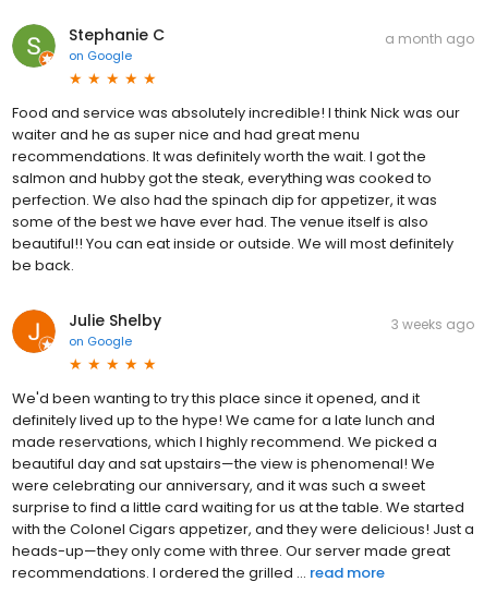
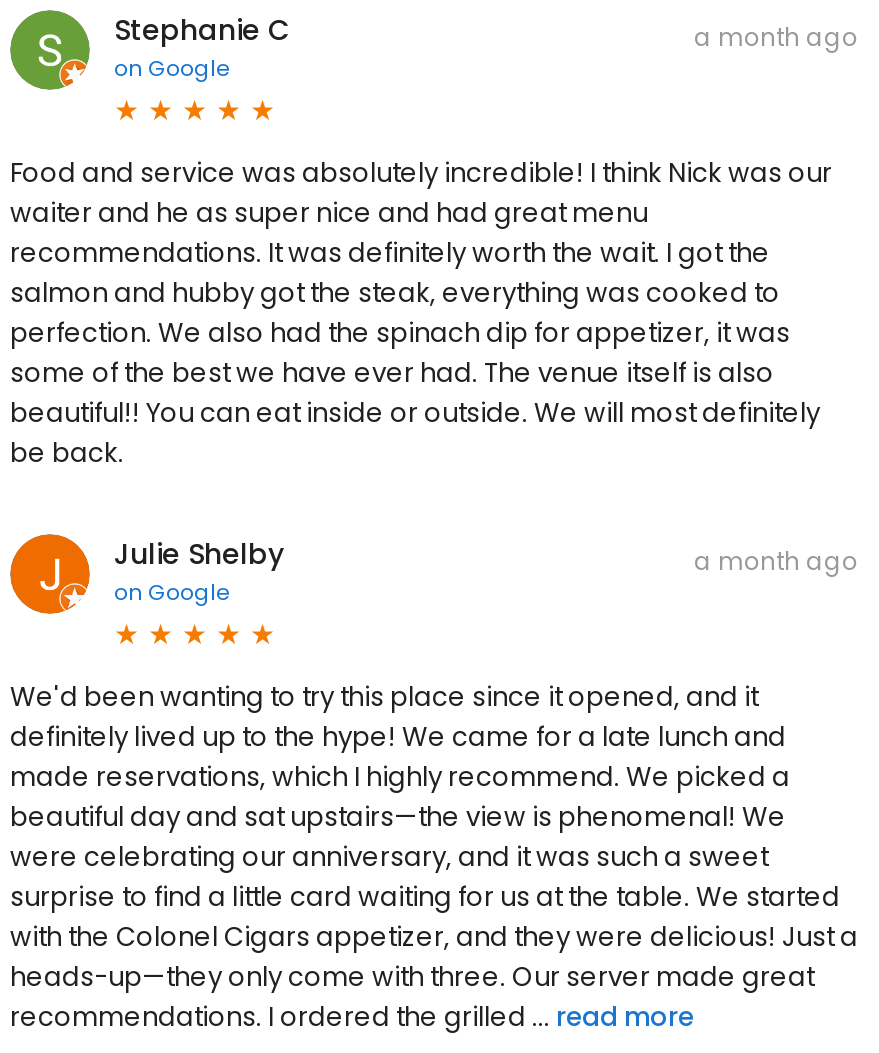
- 3 weeks ago
+ a month ago
